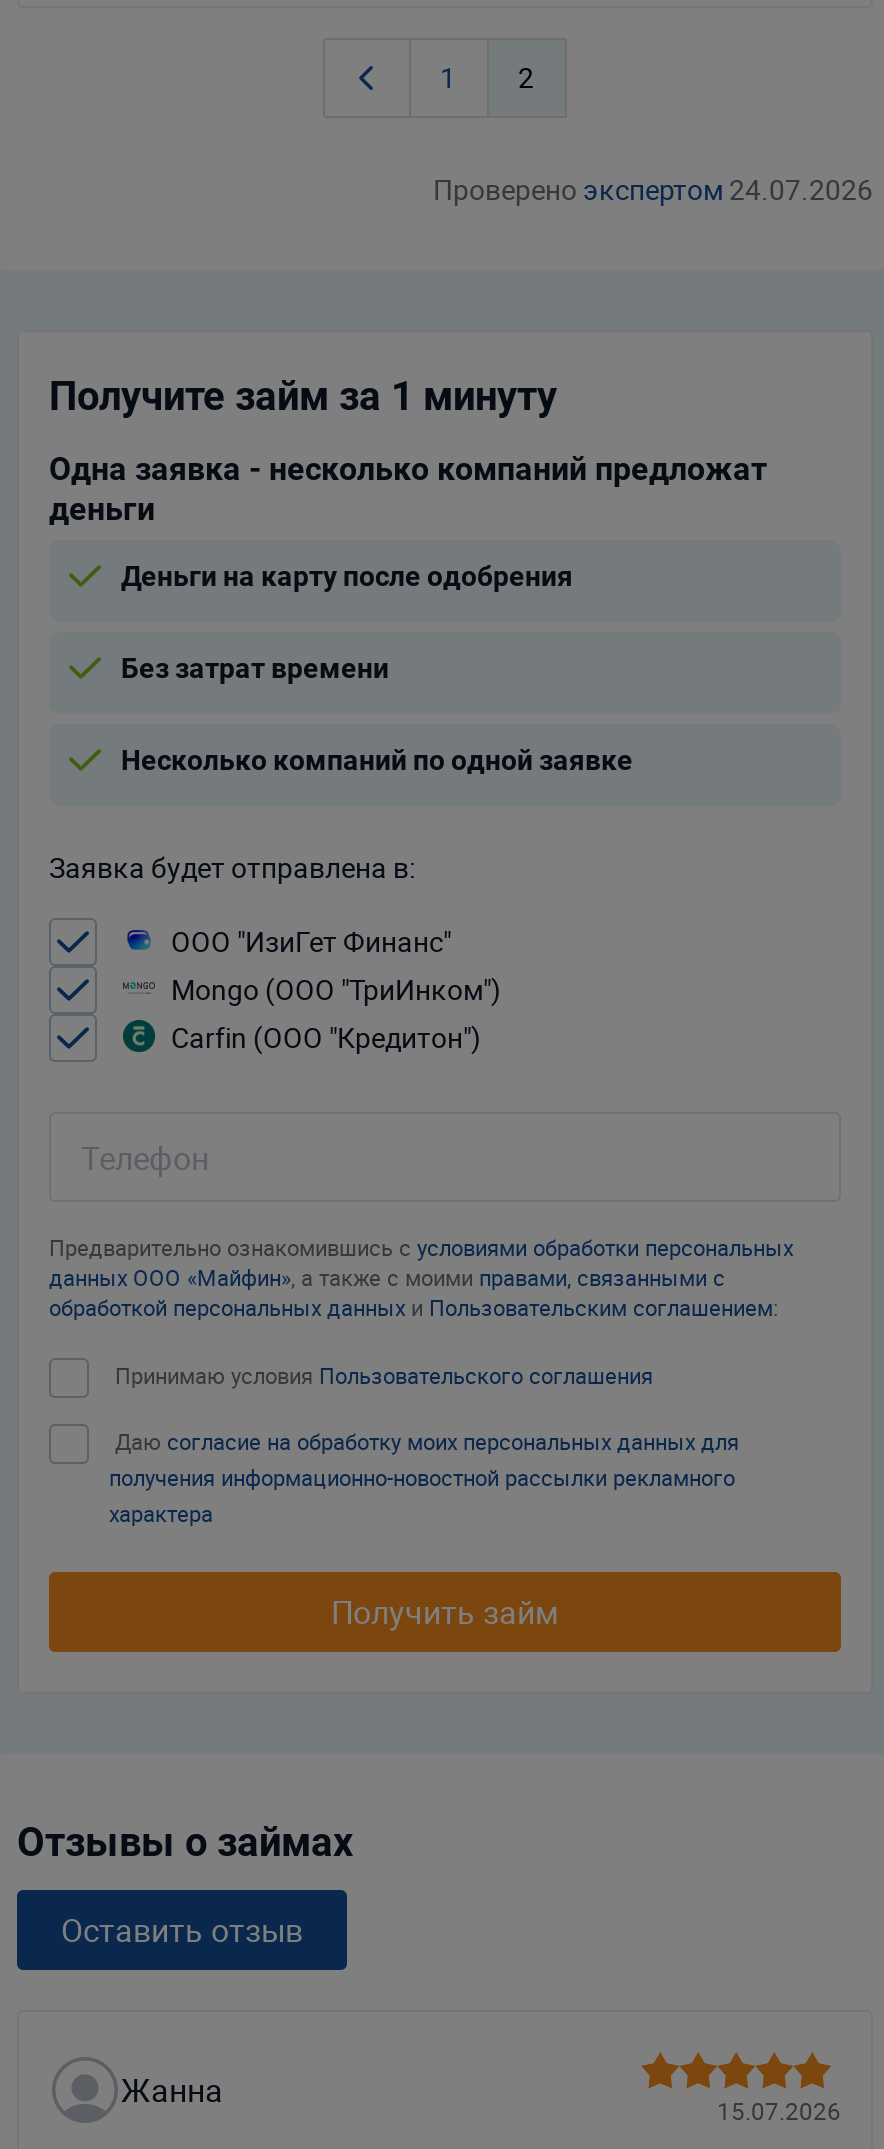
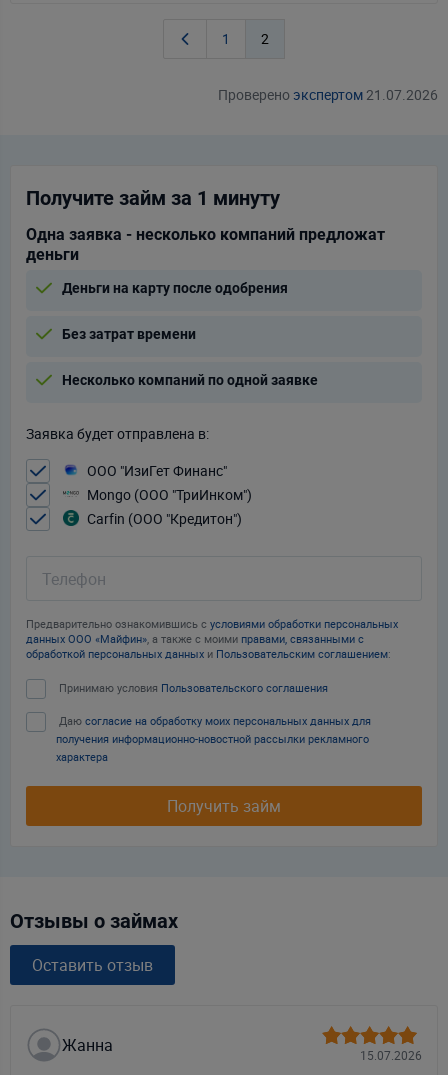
- Проверено экспертом 24.07.2026
+ Проверено экспертом 21.07.2026
